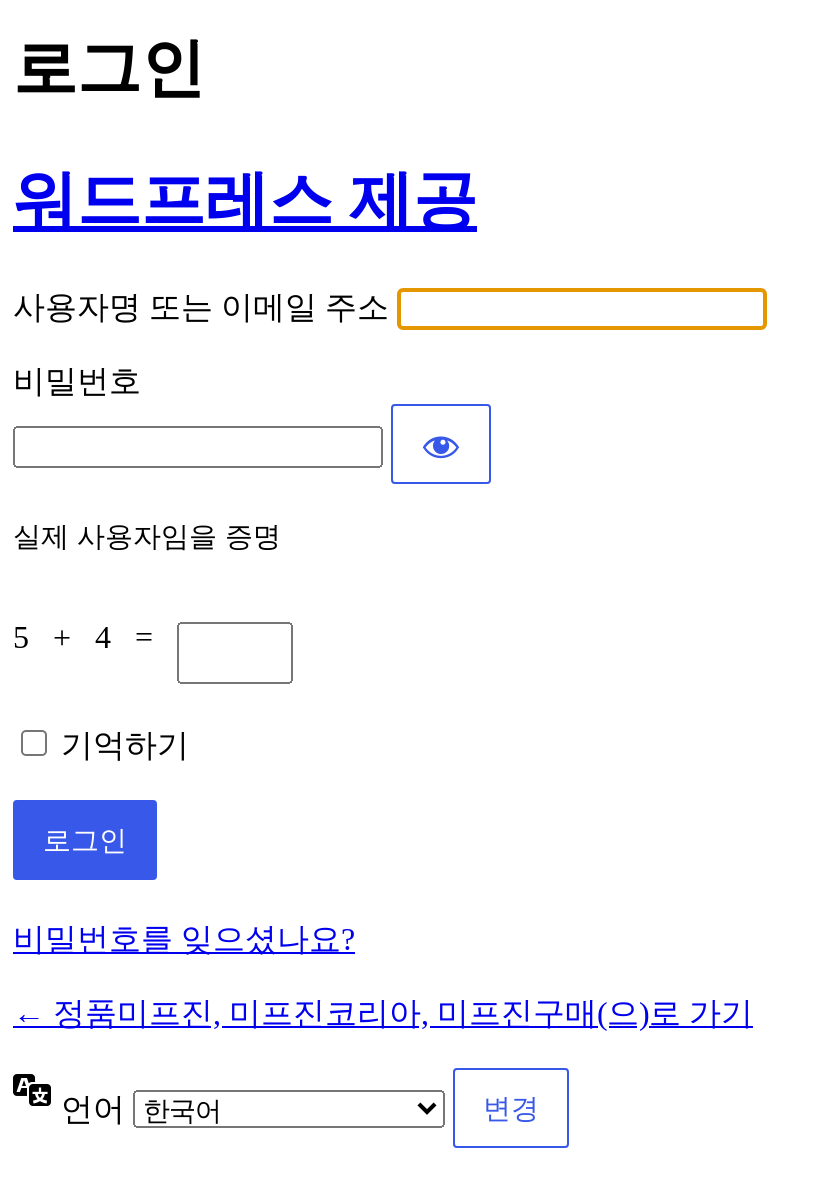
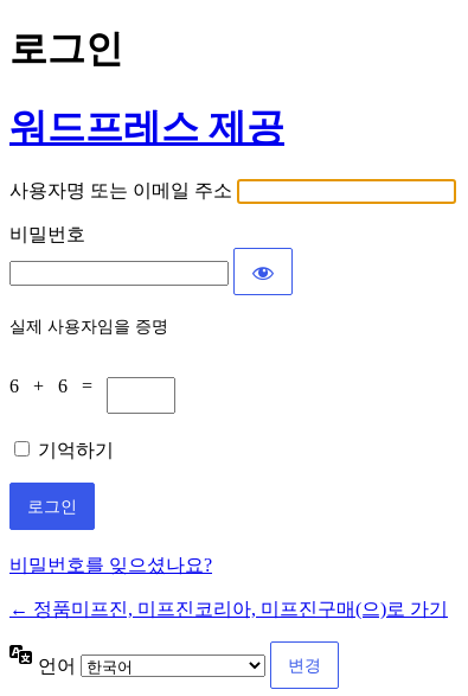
- 5 + 4 =
+ 6 + 6 =
